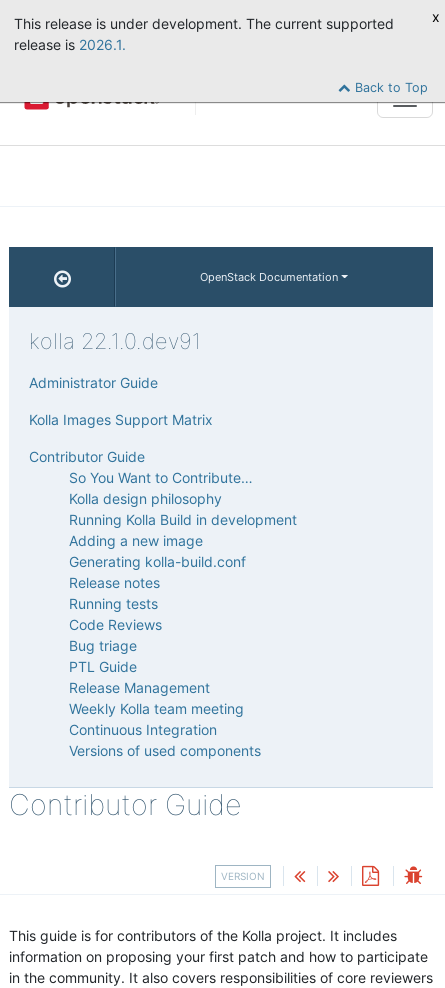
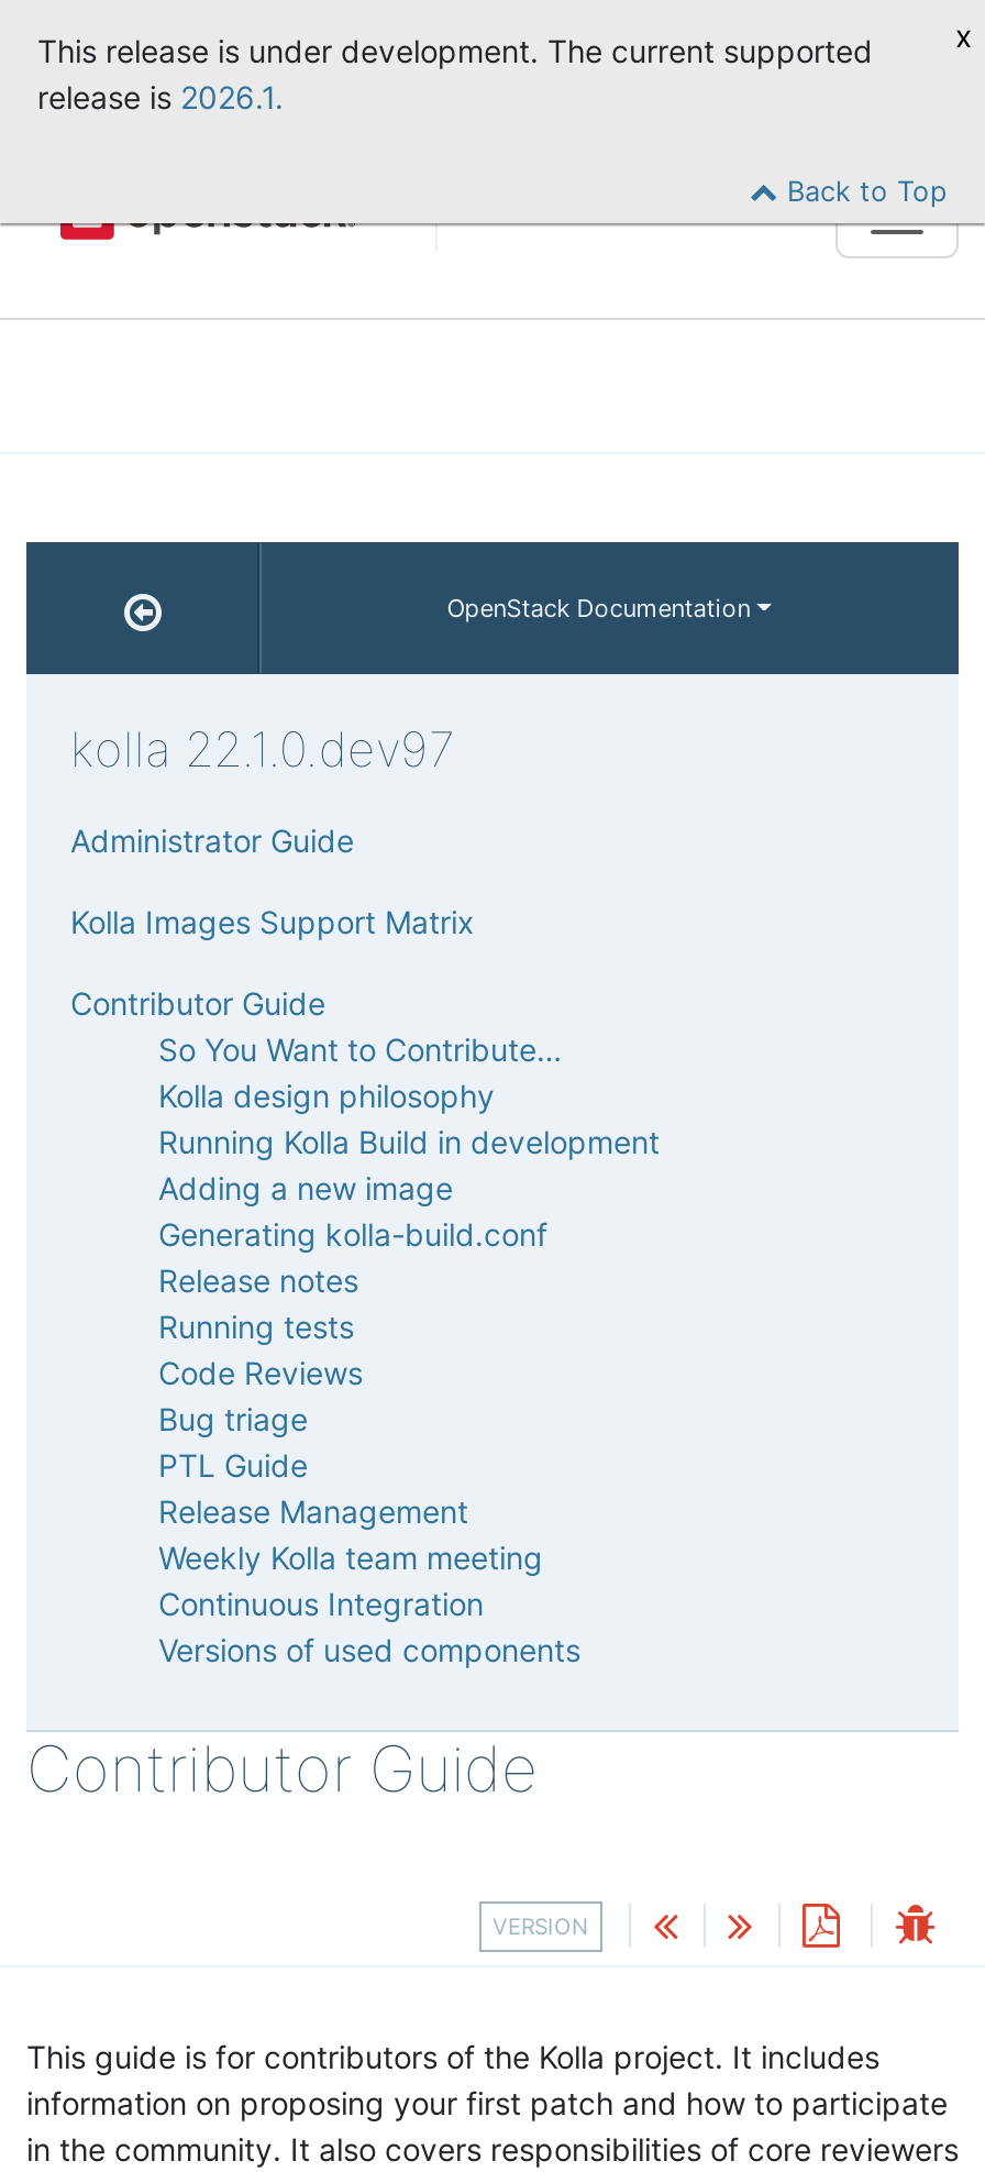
- kolla 22.1.0.dev91
+ kolla 22.1.0.dev97
